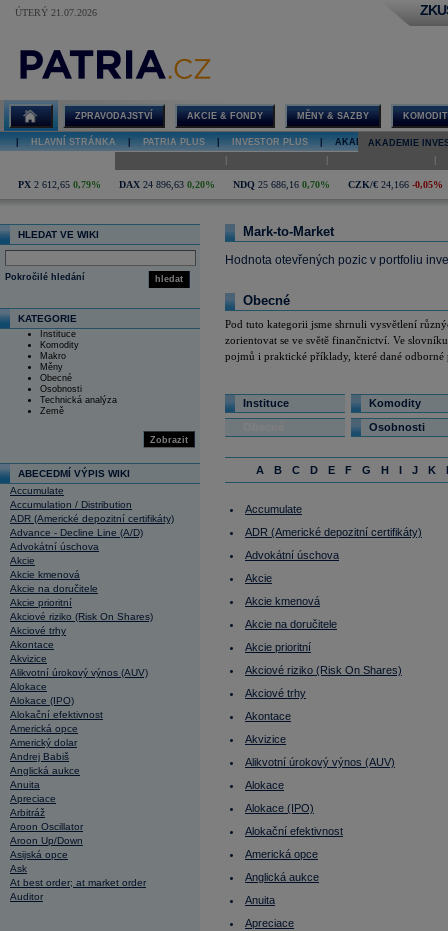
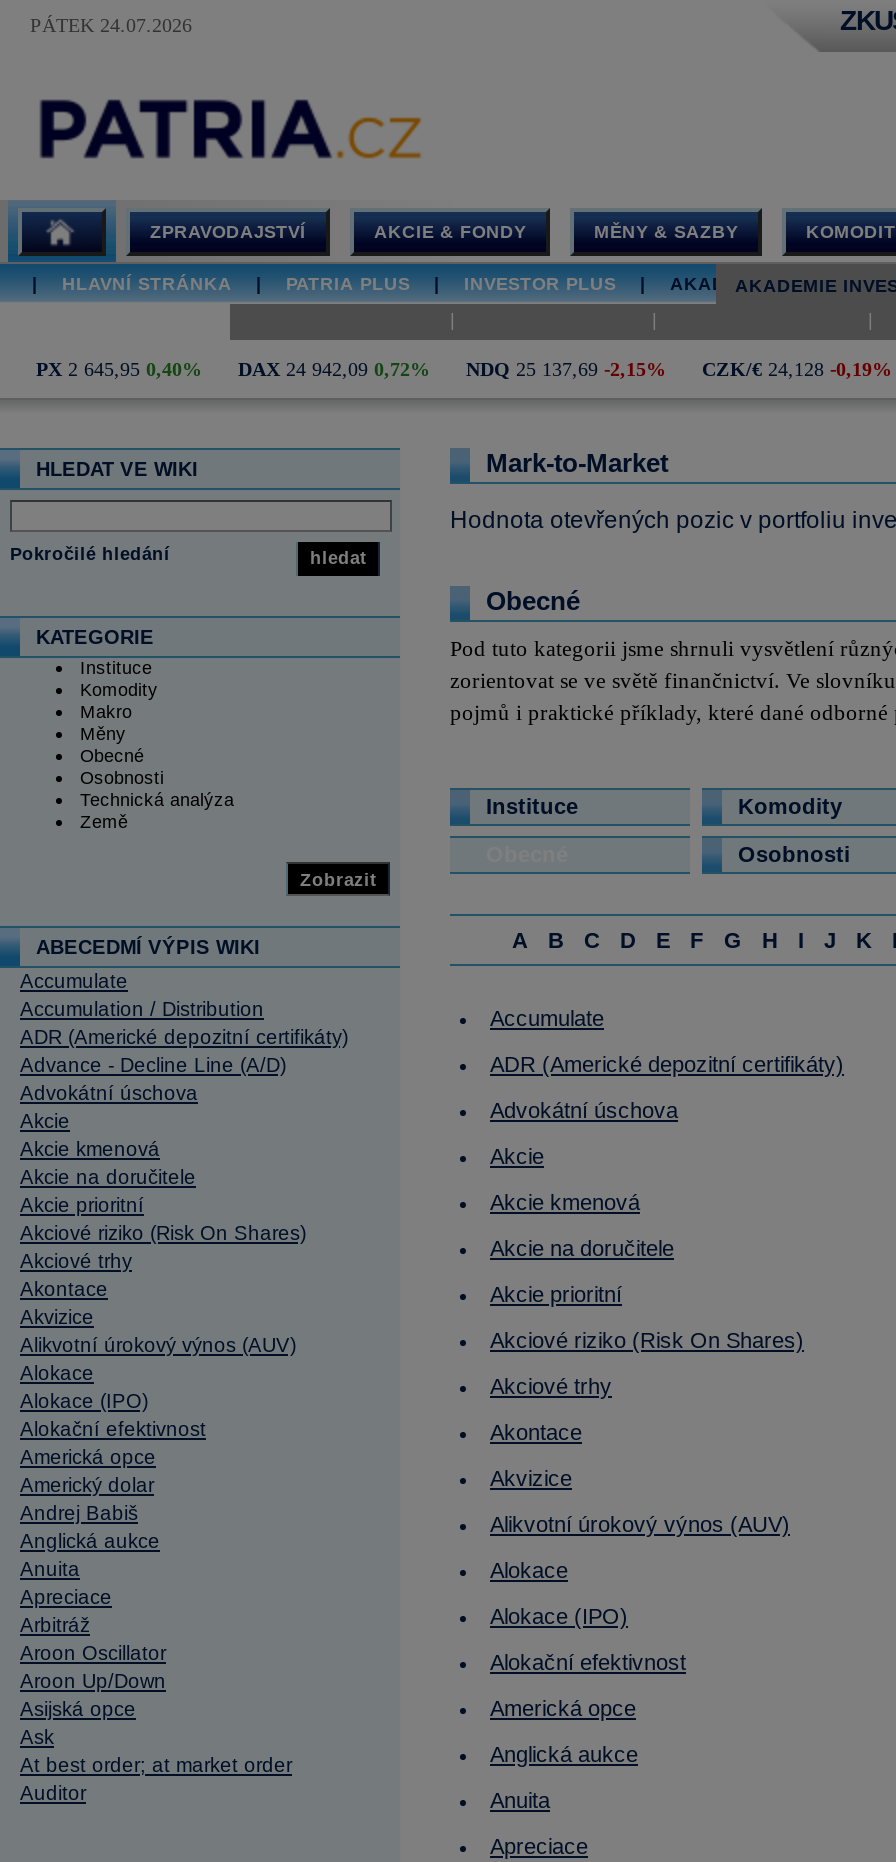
- ÚTERÝ 21.07.2026
+ PÁTEK 24.07.2026

- PX 2 612,65 0,79%
+ PX 2 645,95 0,40%

- DAX 24 896,63 0,20%
+ DAX 24 942,09 0,72%

- NDQ 25 686,16 0,70%
+ NDQ 25 137,69 -2,15%

- CZK/€ 24,166 -0,05%
+ CZK/€ 24,128 -0,19%
